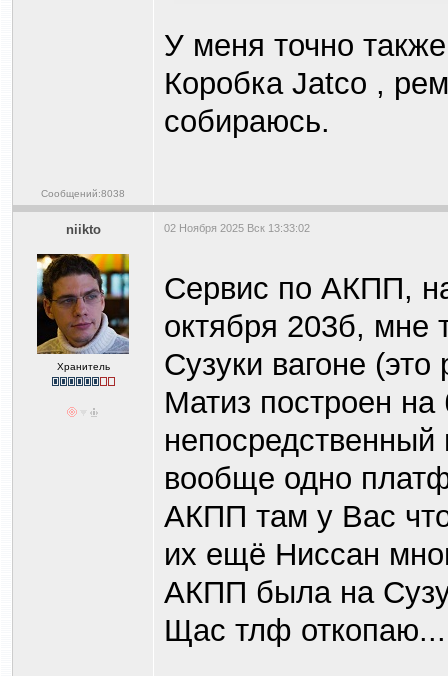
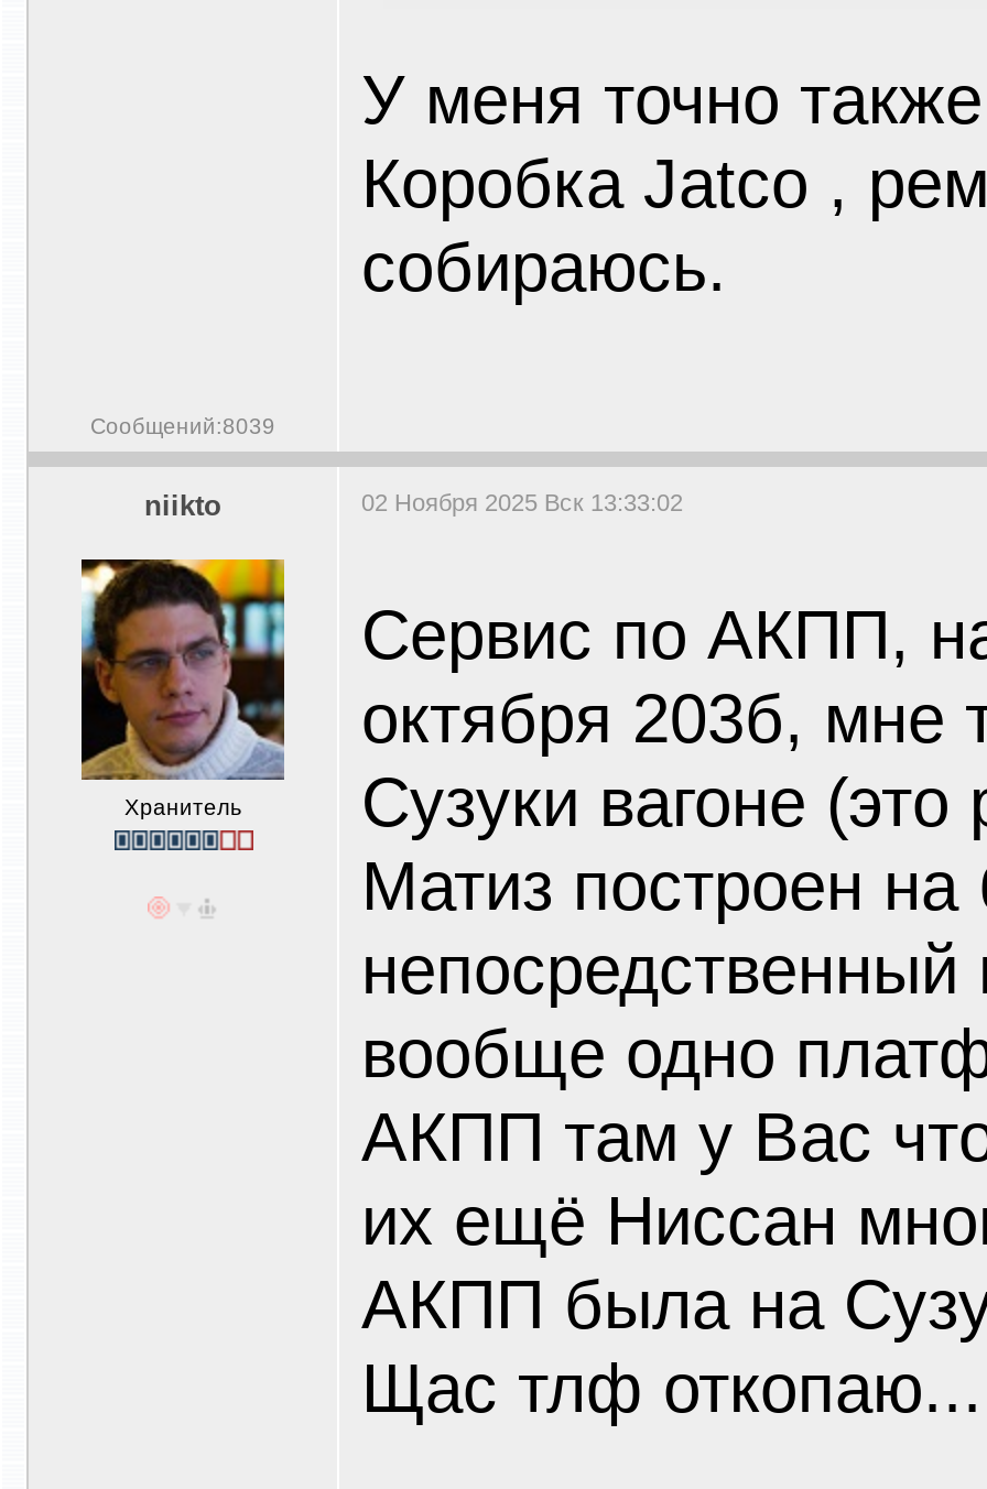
- Сообщений:8038
+ Сообщений:8039
